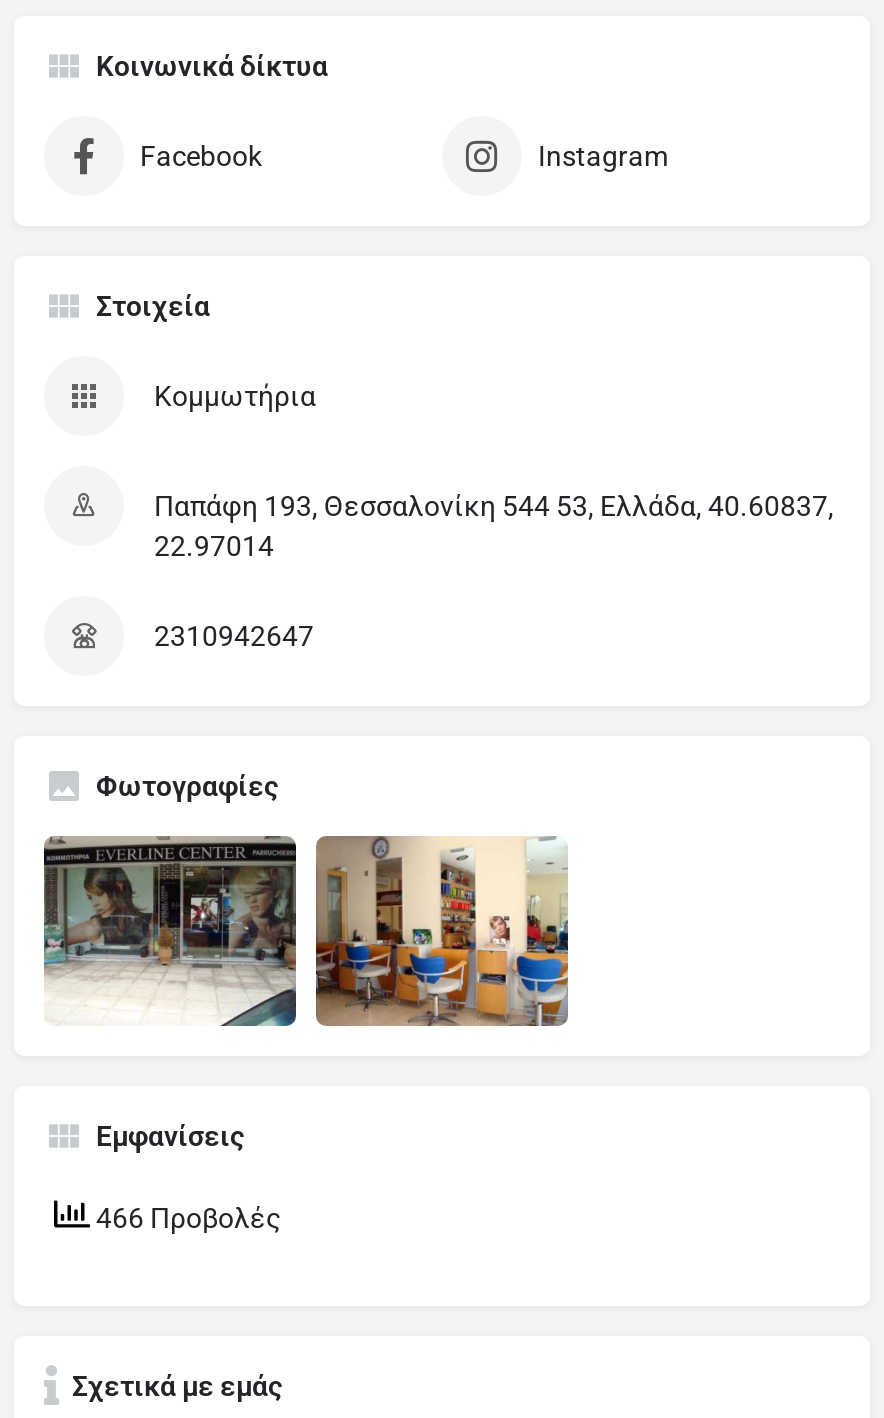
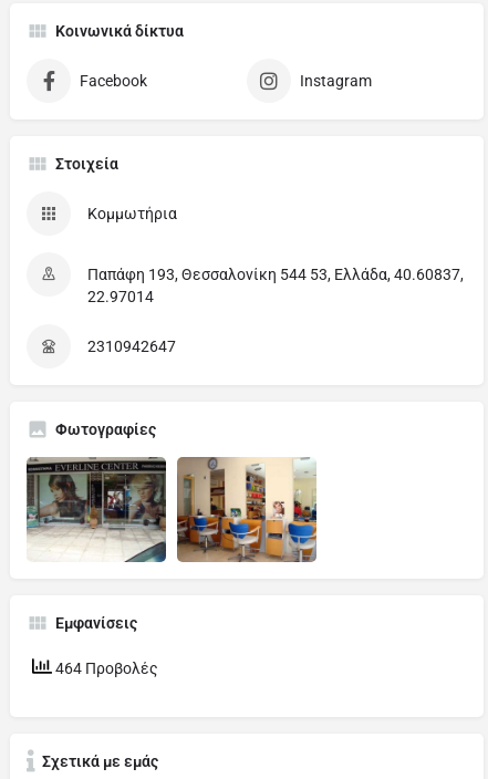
- 466 Προβολές
+ 464 Προβολές
